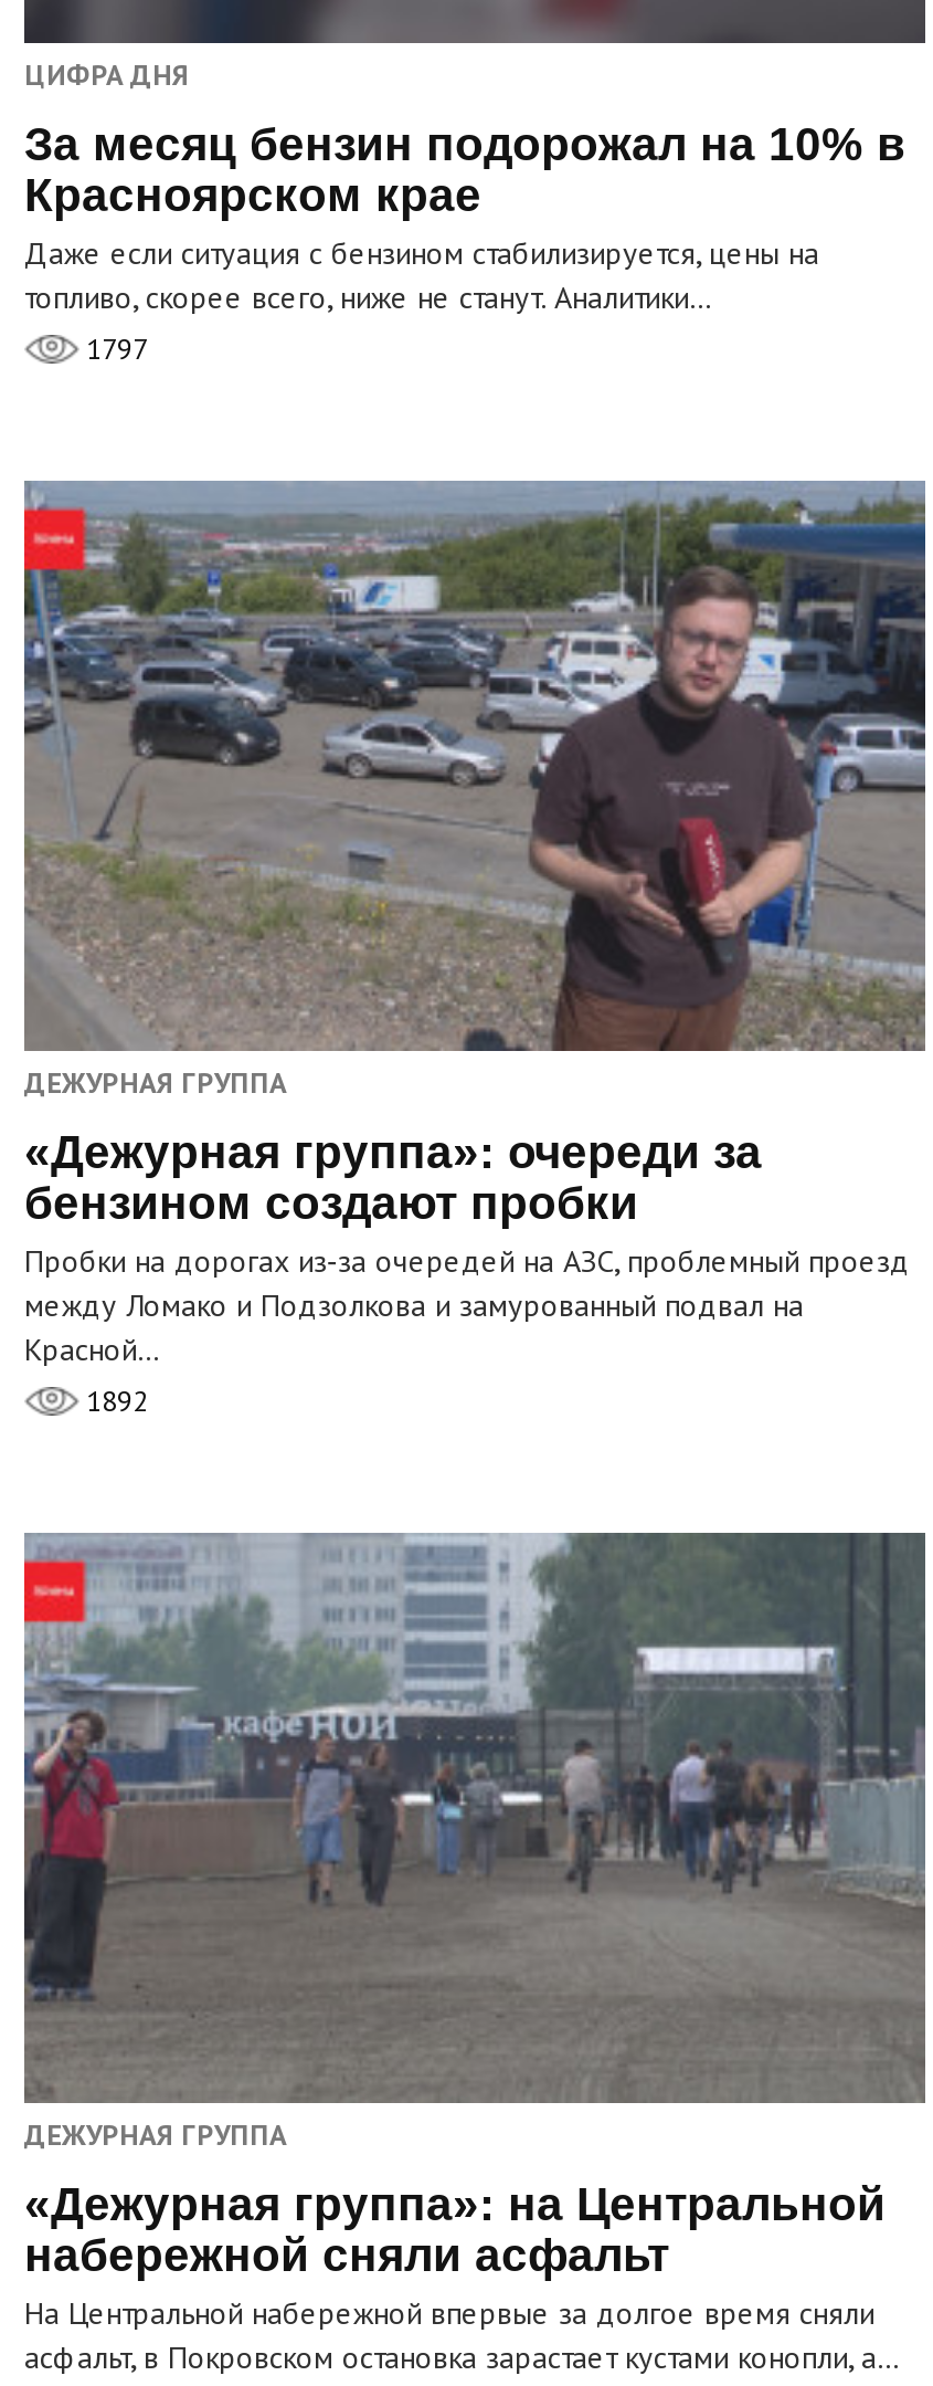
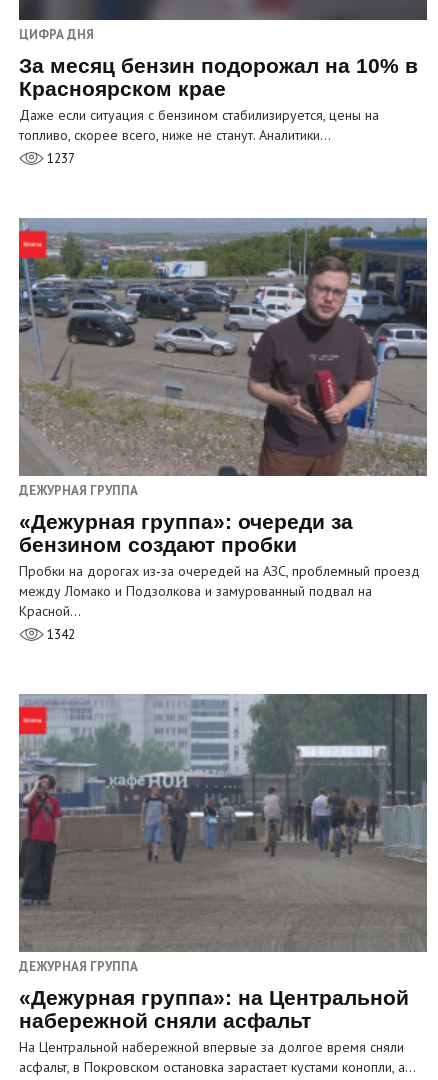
- 1797
+ 1237

- 1892
+ 1342
